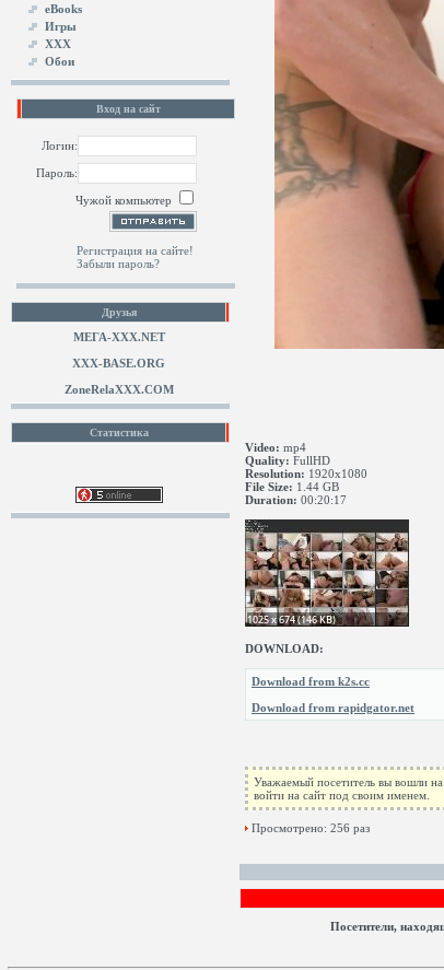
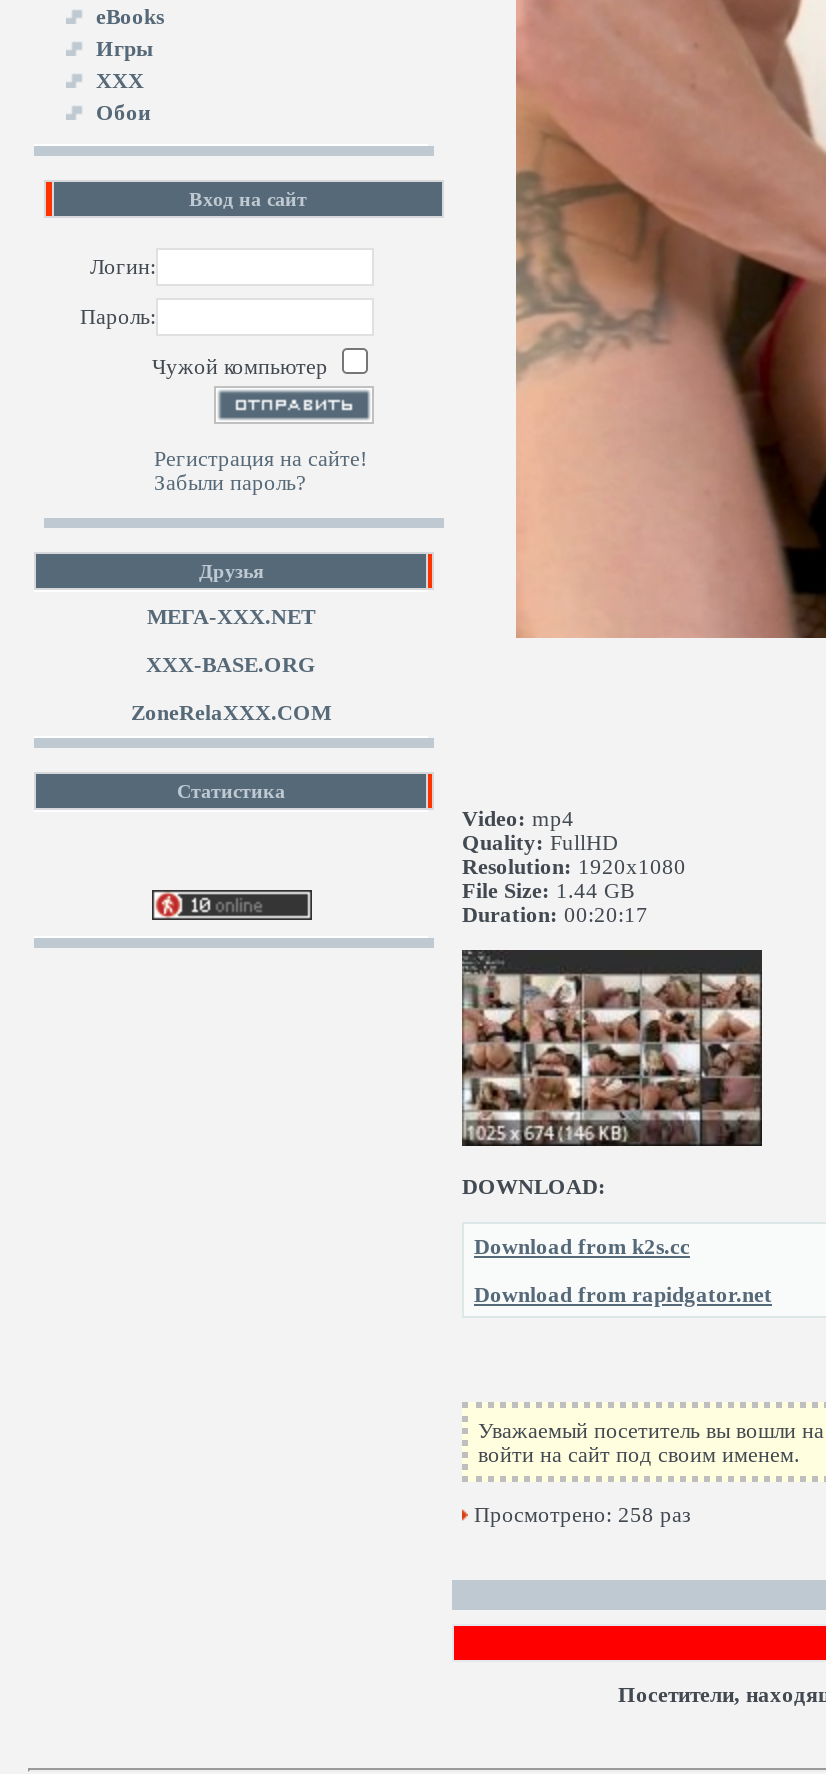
- Просмотрено: 256 раз
+ Просмотрено: 258 раз
